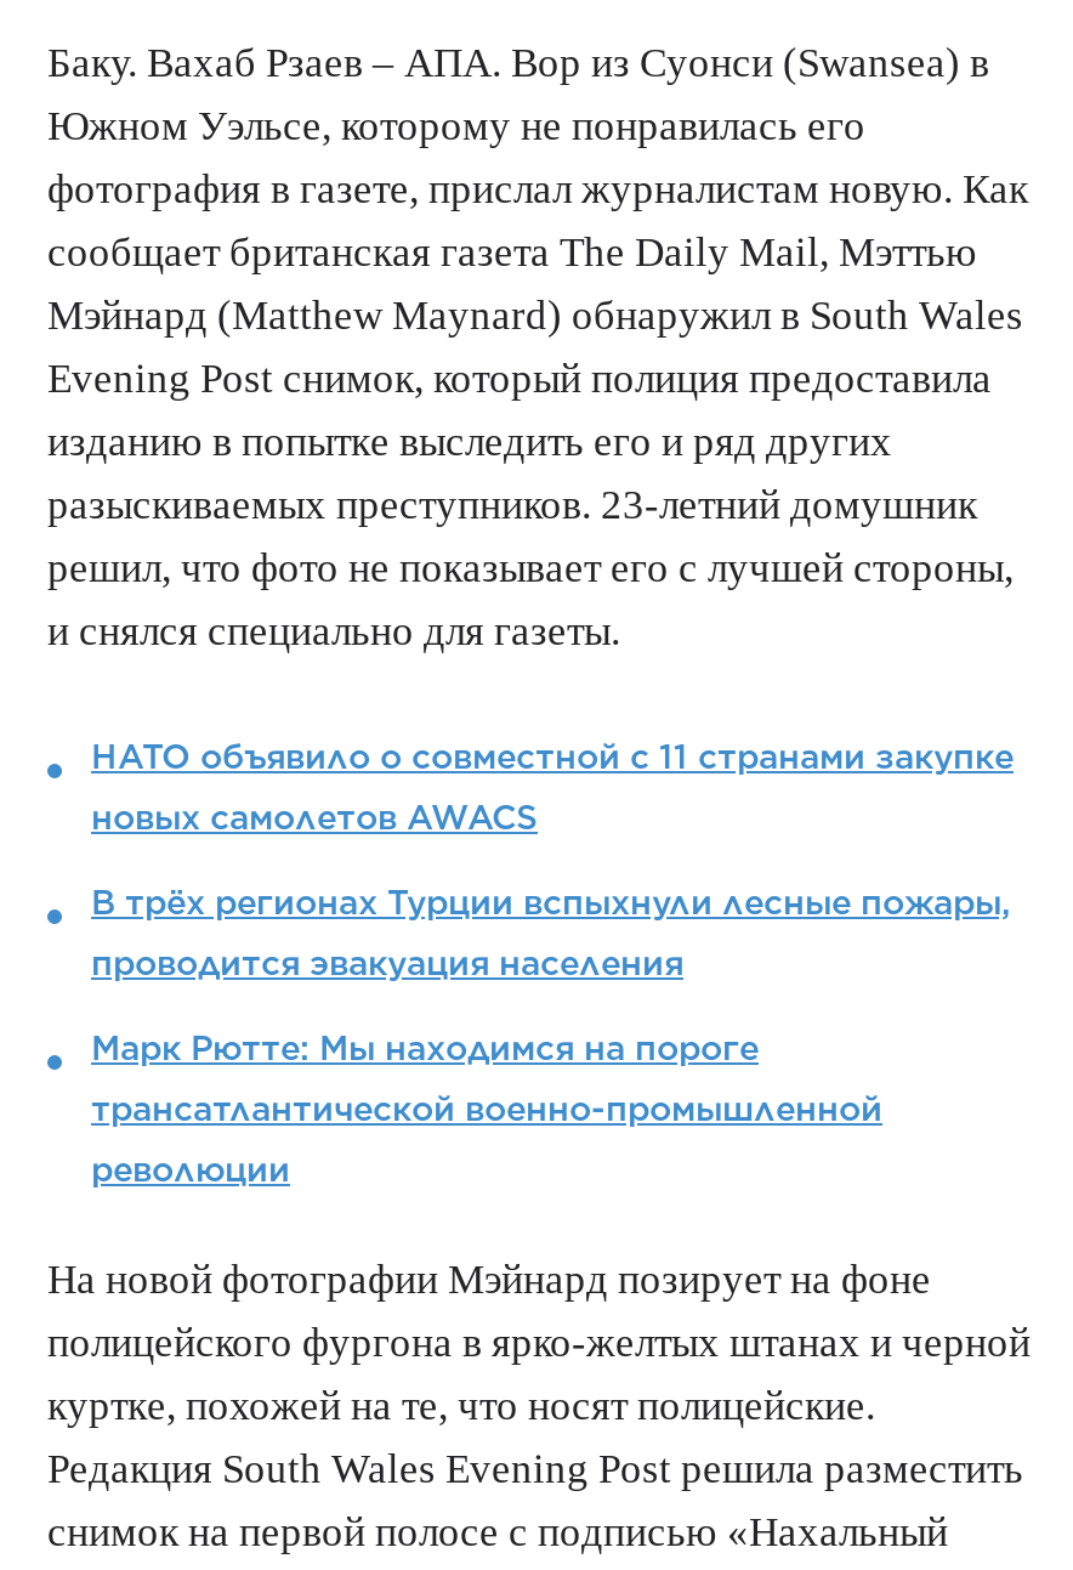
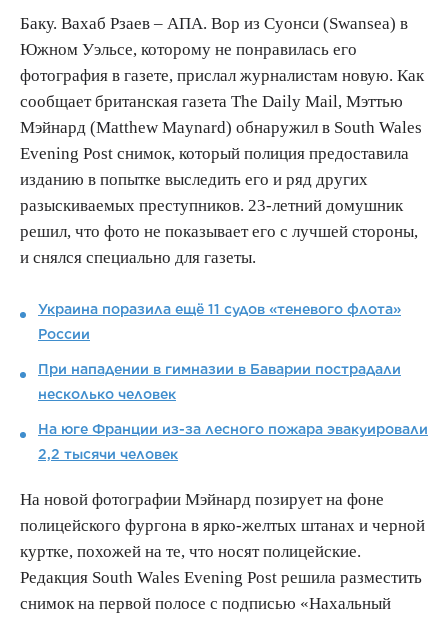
- НАТО объявило о совместной с 11 странами закупке
- новых самолетов AWACS
- В трёх регионах Турции вспыхнули лесные пожары,
- проводится эвакуация населения
- Марк Рютте: Мы находимся на пороге
- трансатлантической военно-промышленной
- революции
+ Украина поразила ещё 11 судов «теневого флота»
+ России
+ При нападении в гимназии в Баварии пострадали
+ несколько человек
+ На юге Франции из-за лесного пожара эвакуировали
+ 2,2 тысячи человек
